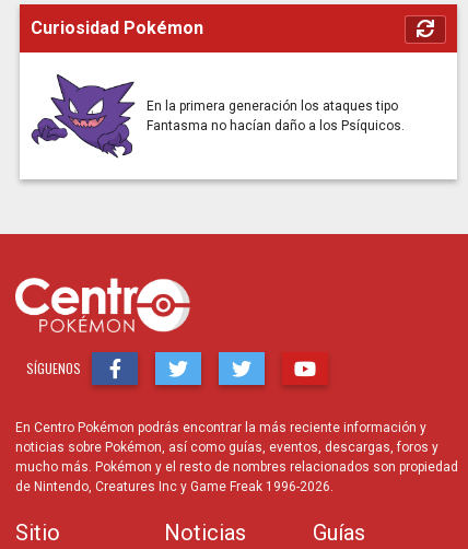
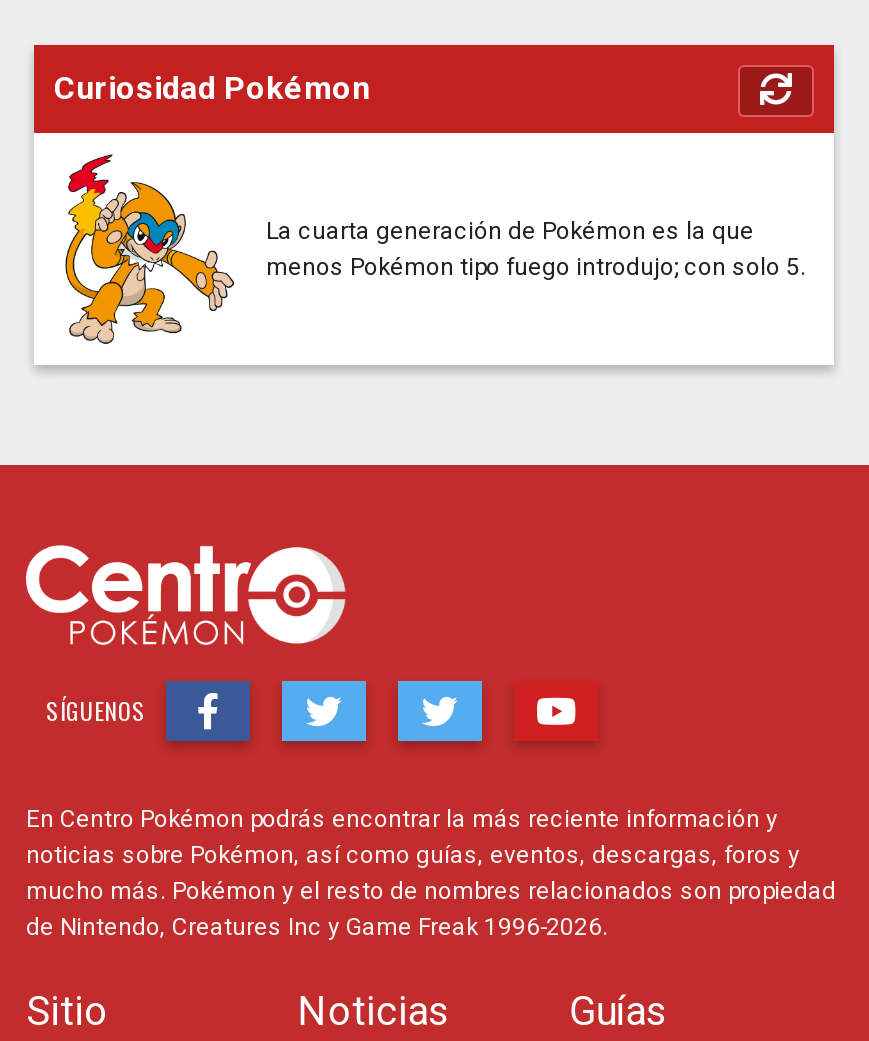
- [image]
- En la primera generación los ataques tipo
- Fantasma no hacían daño a los Psíquicos.
+ [image]
+ La cuarta generación de Pokémon es la que
+ menos Pokémon tipo fuego introdujo; con solo 5.
